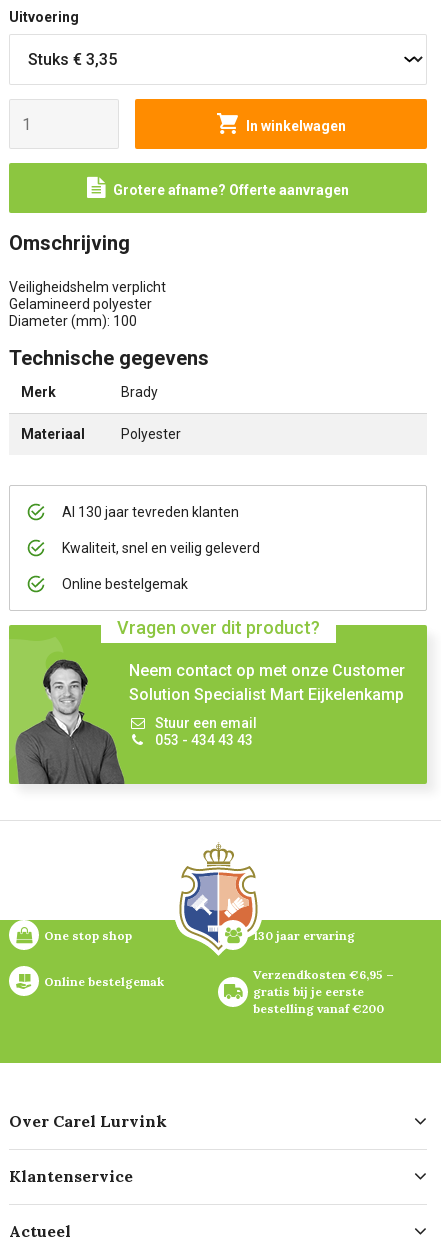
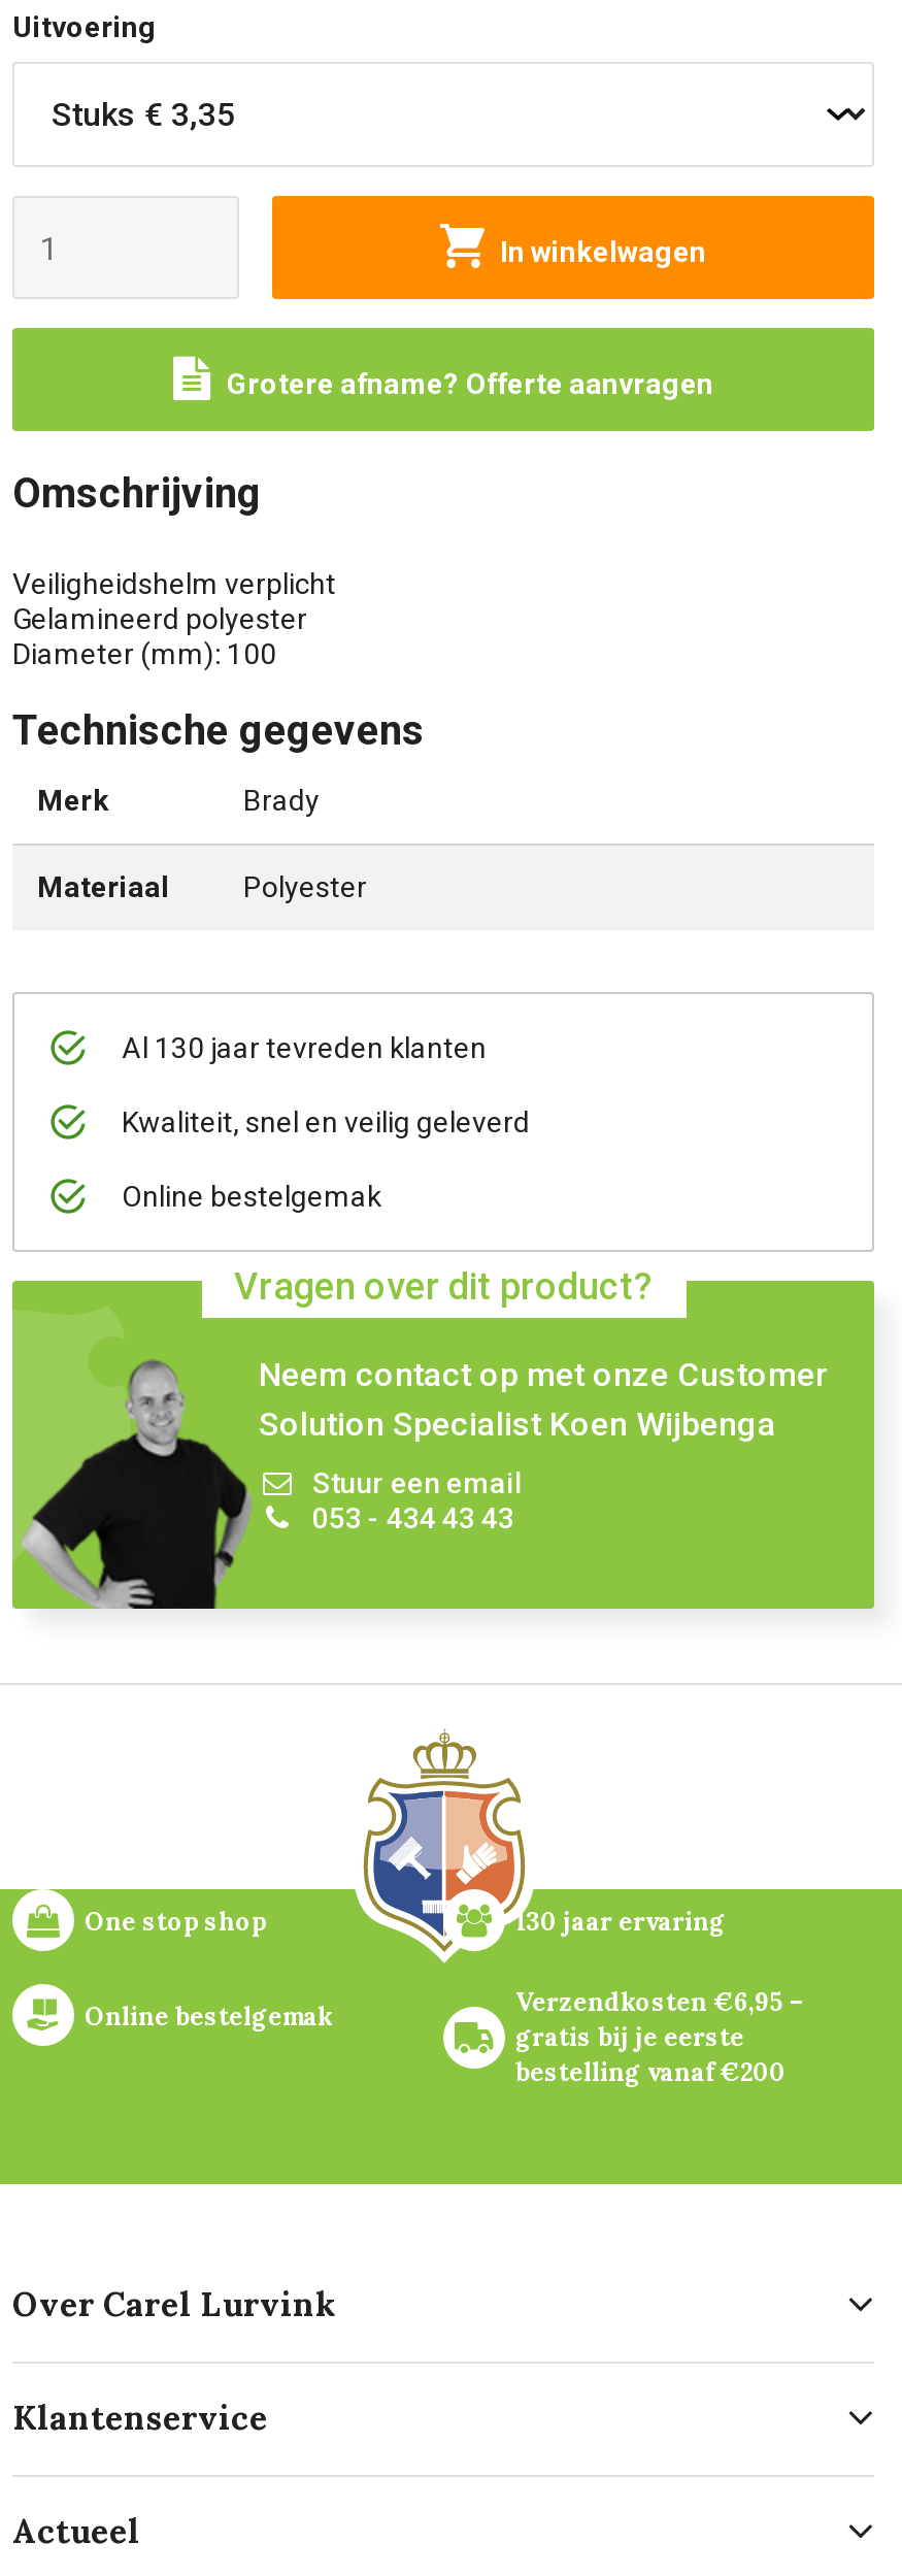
- [image]
- Solution Specialist Mart Eijkelenkamp
+ [image]
+ Solution Specialist Koen Wijbenga
